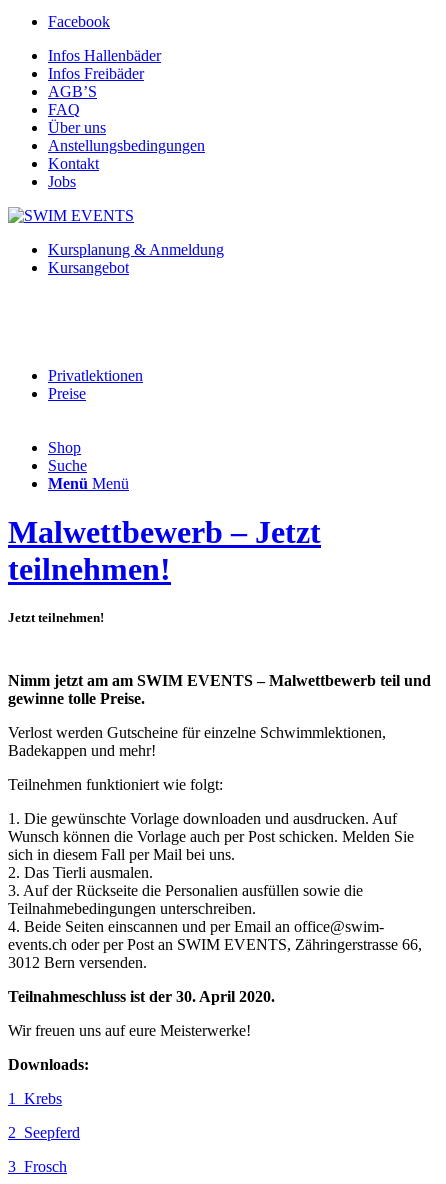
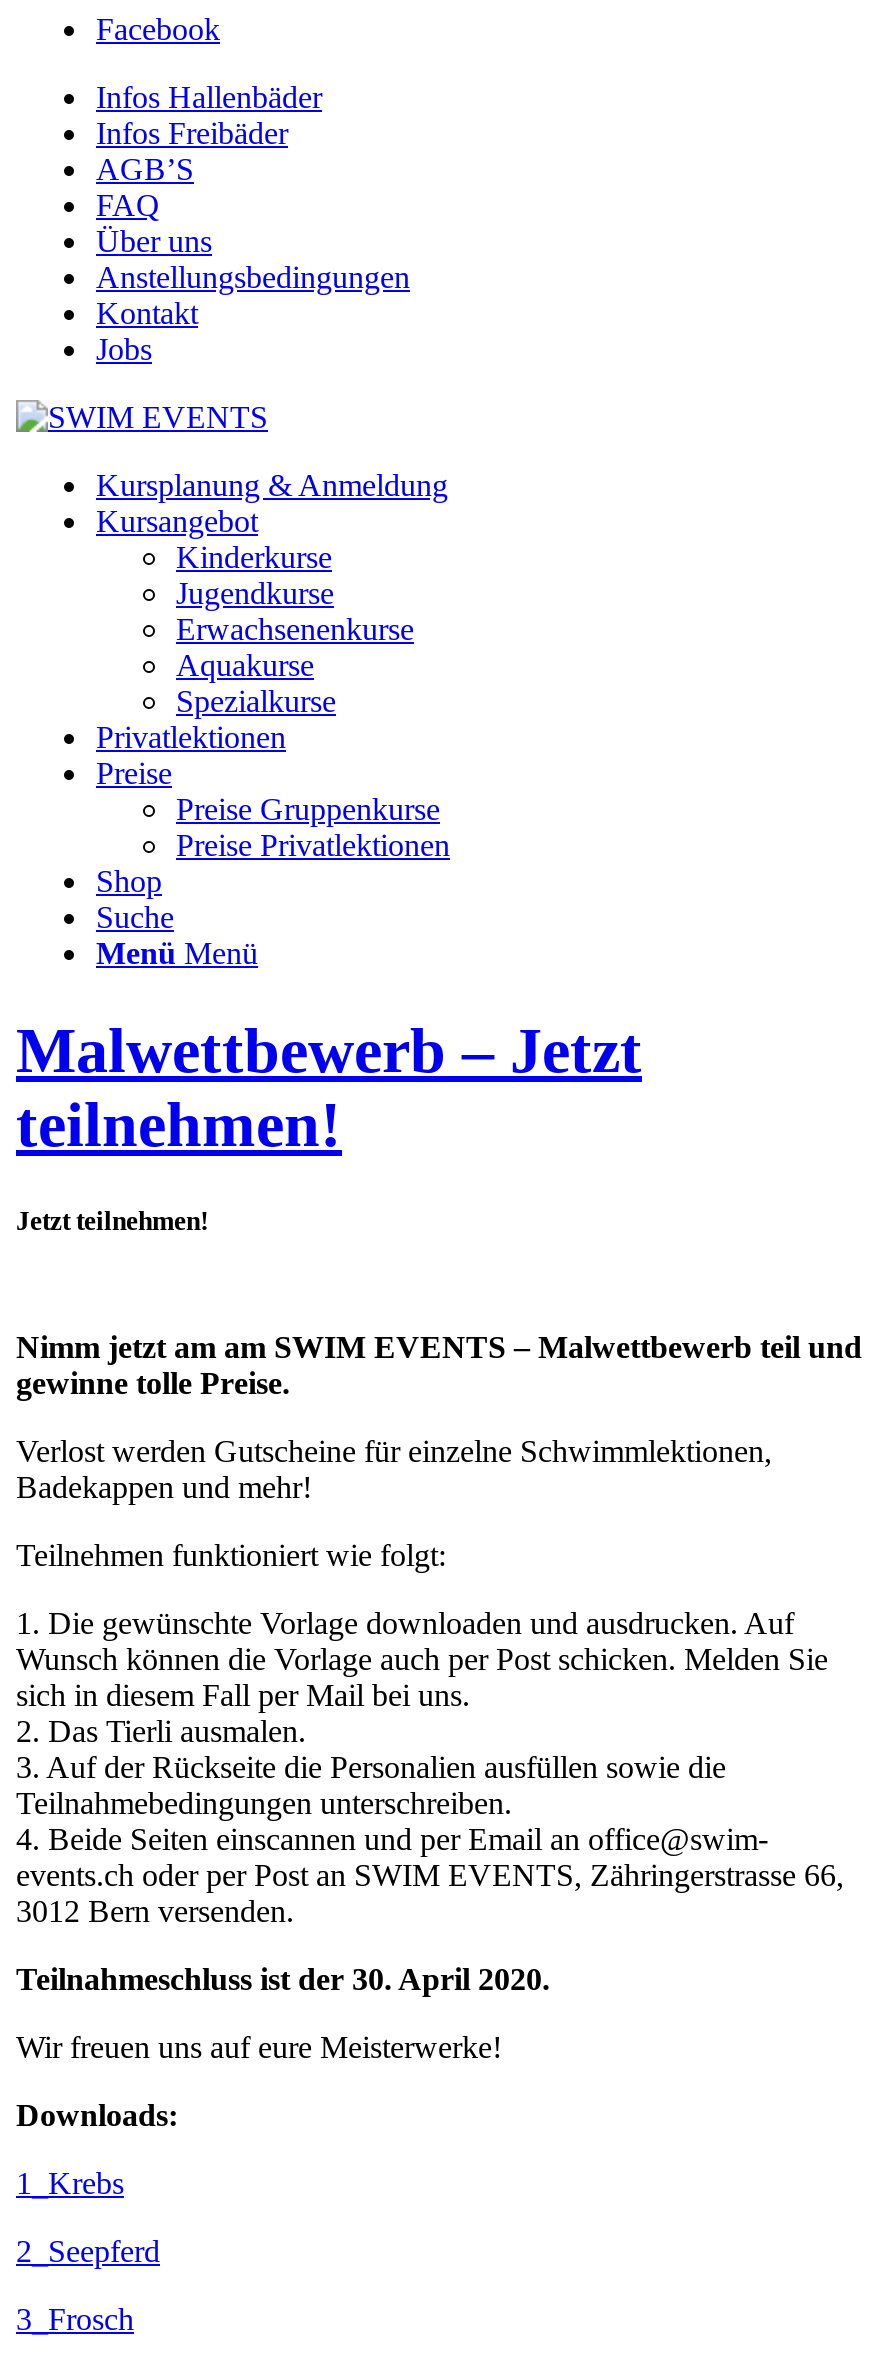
+ Kinderkurse
+ Jugendkurse
+ Erwachsenenkurse
+ Aquakurse
+ Spezialkurse

+ Preise Gruppenkurse
+ Preise Privatlektionen
